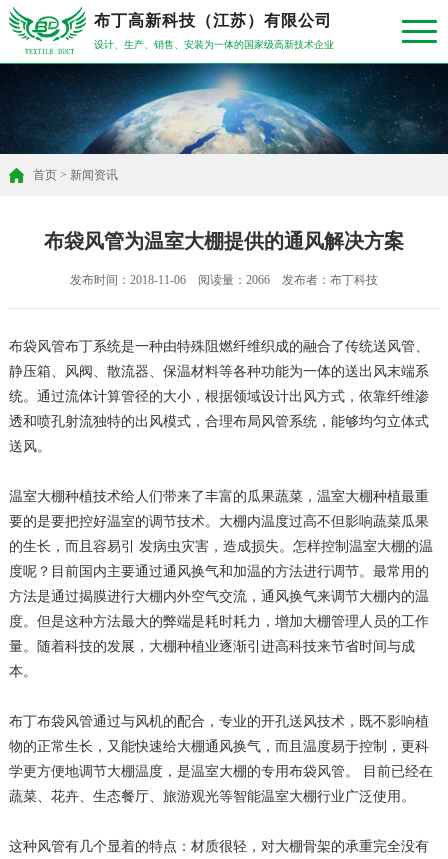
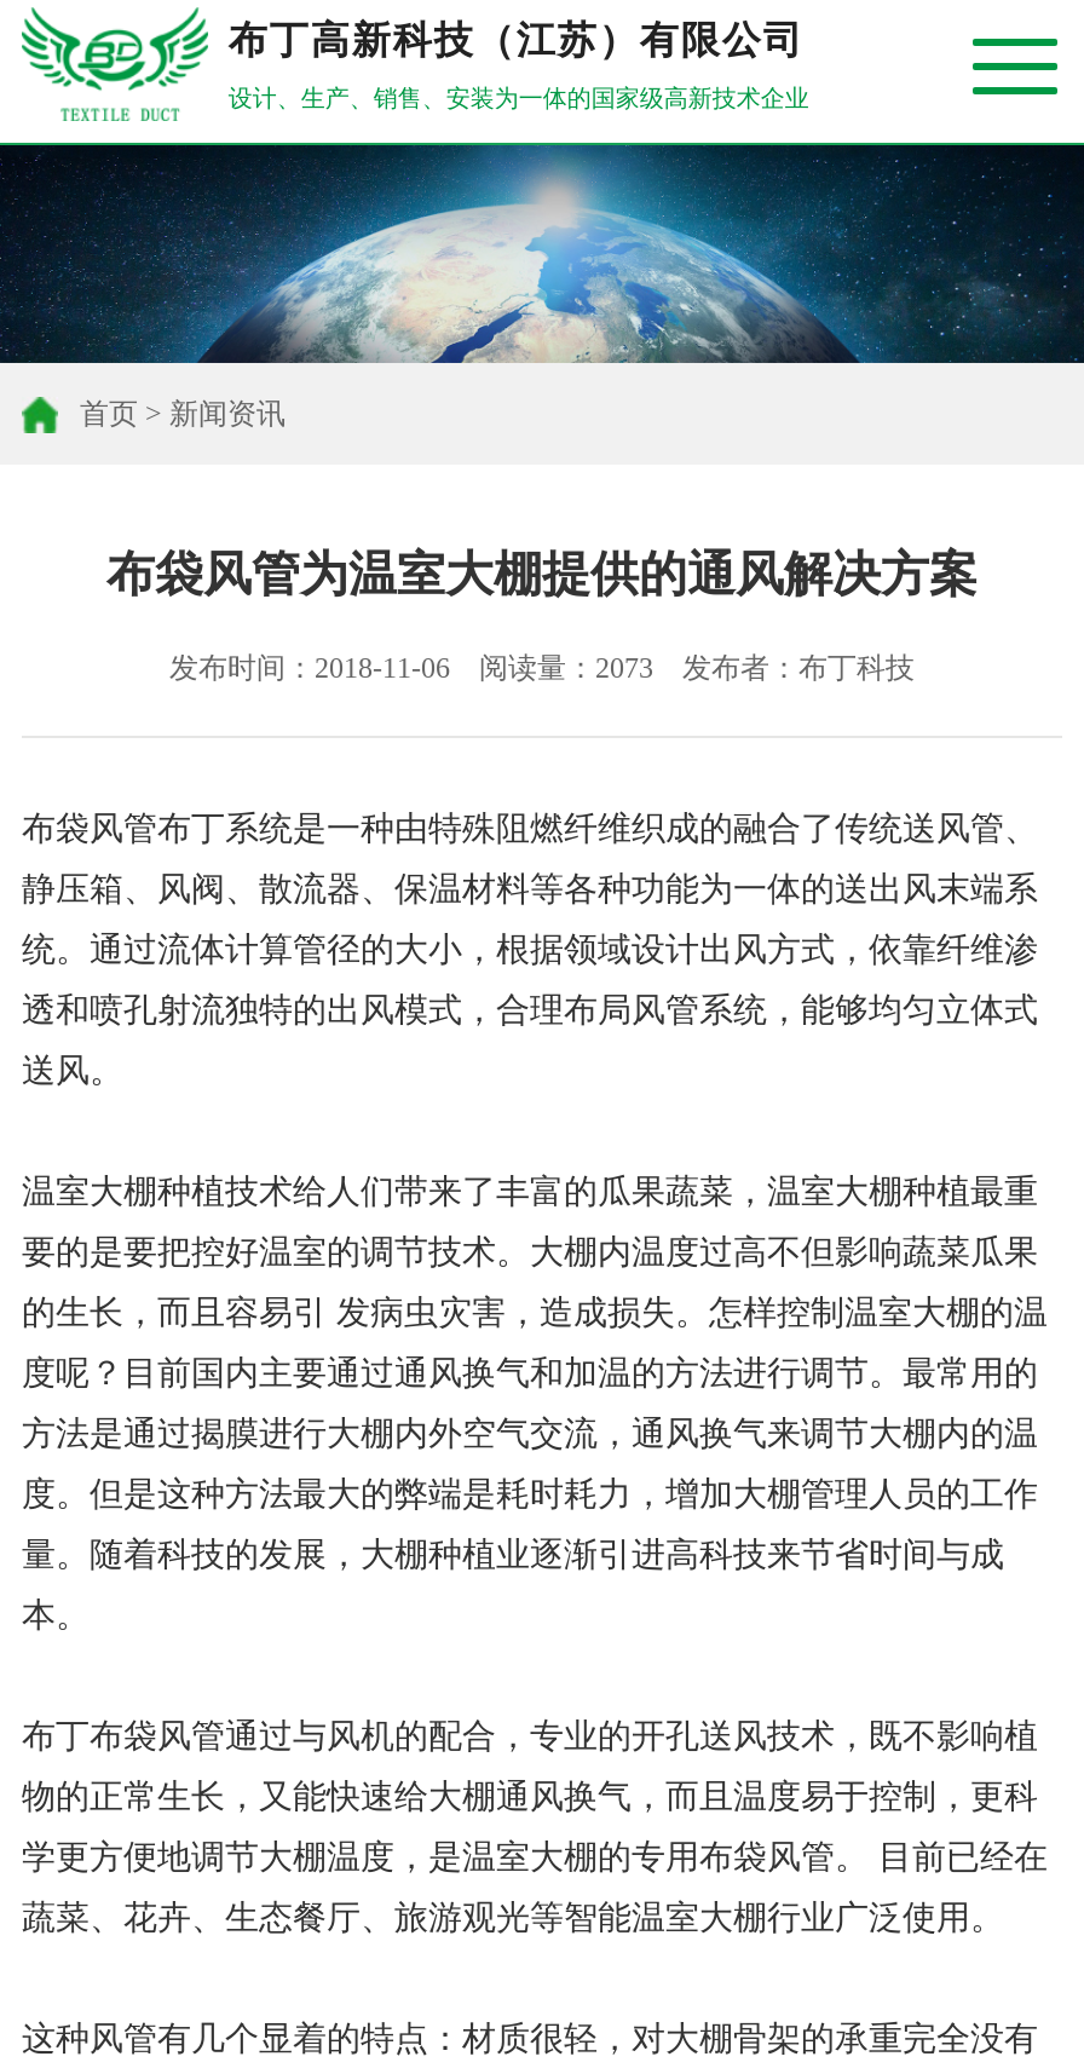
- 发布时间：2018-11-06 阅读量：2066 发布者：布丁科技
+ 发布时间：2018-11-06 阅读量：2073 发布者：布丁科技
